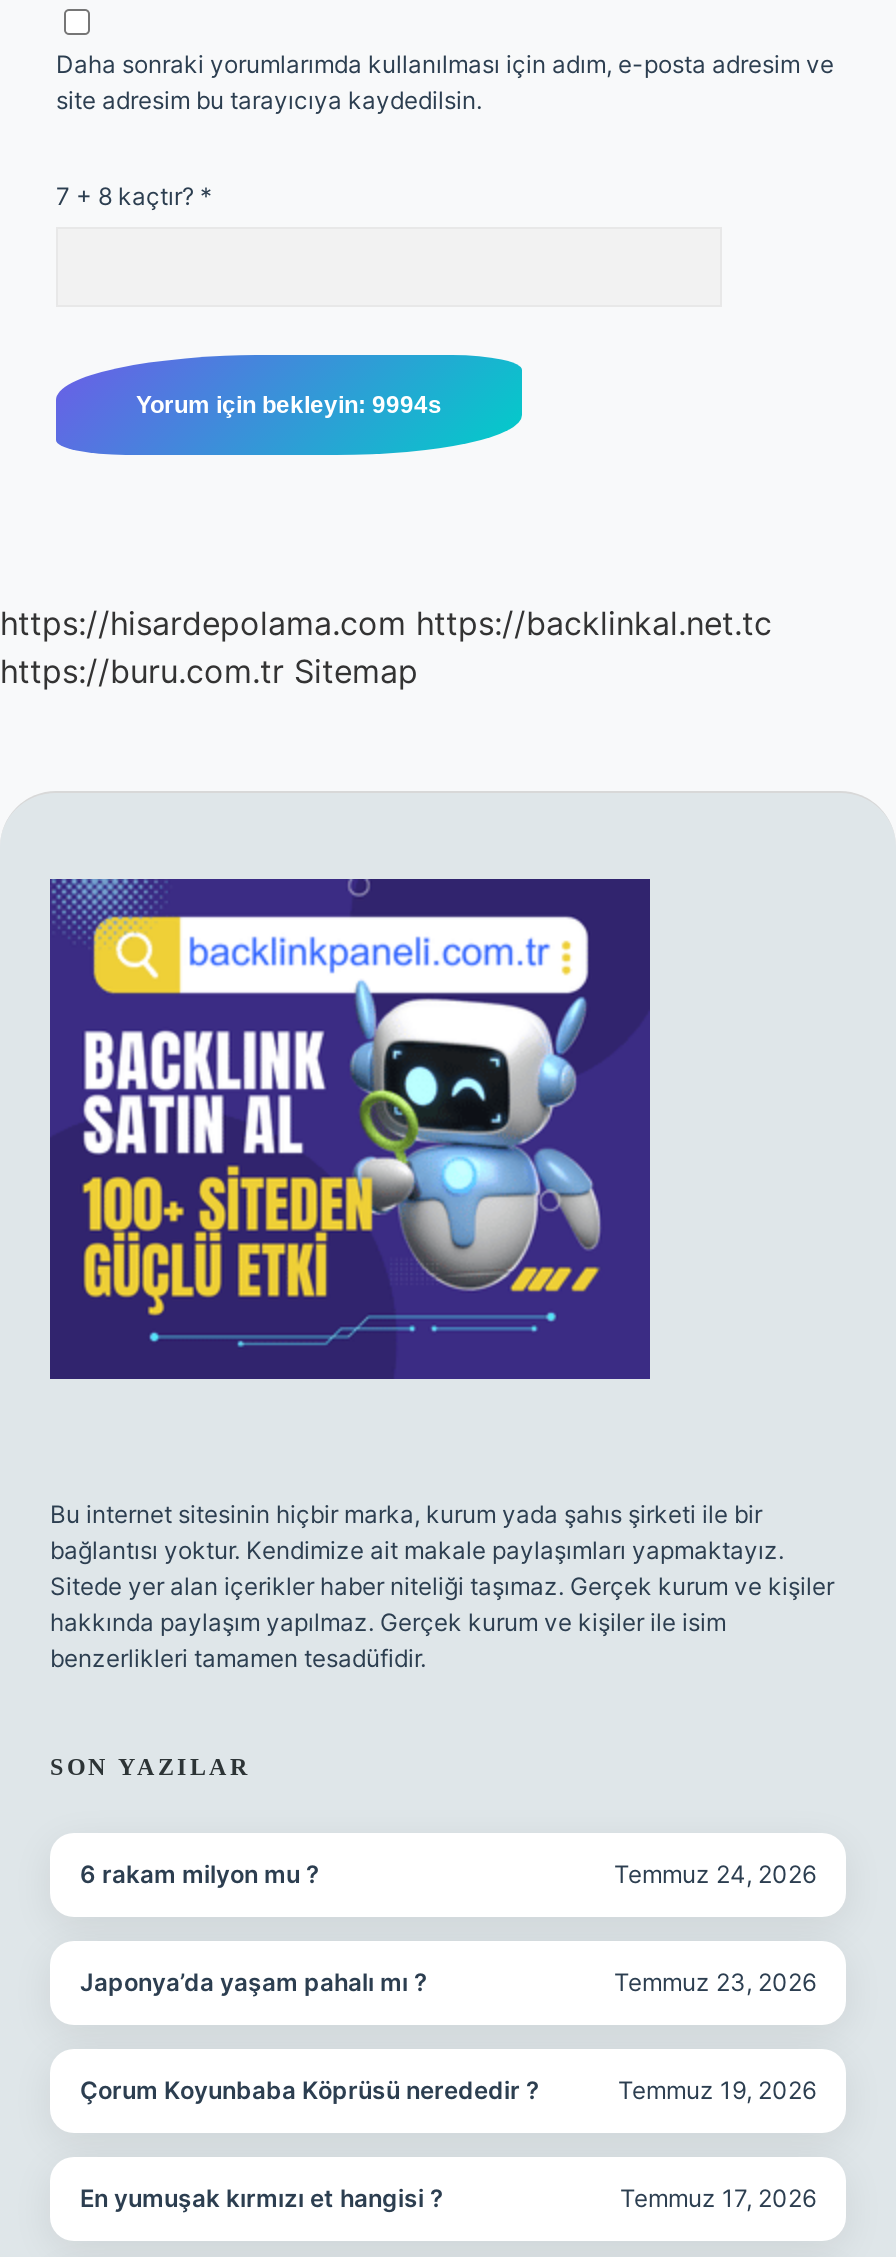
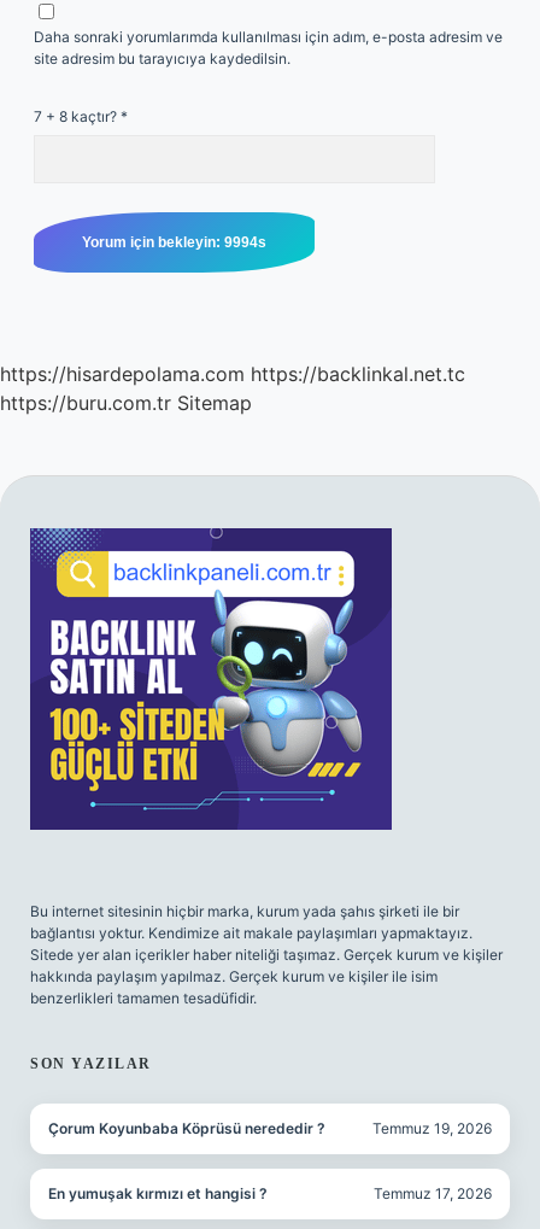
- 6 rakam milyon mu ?
- Temmuz 24, 2026

- Japonya’da yaşam pahalı mı ?
- Temmuz 23, 2026
